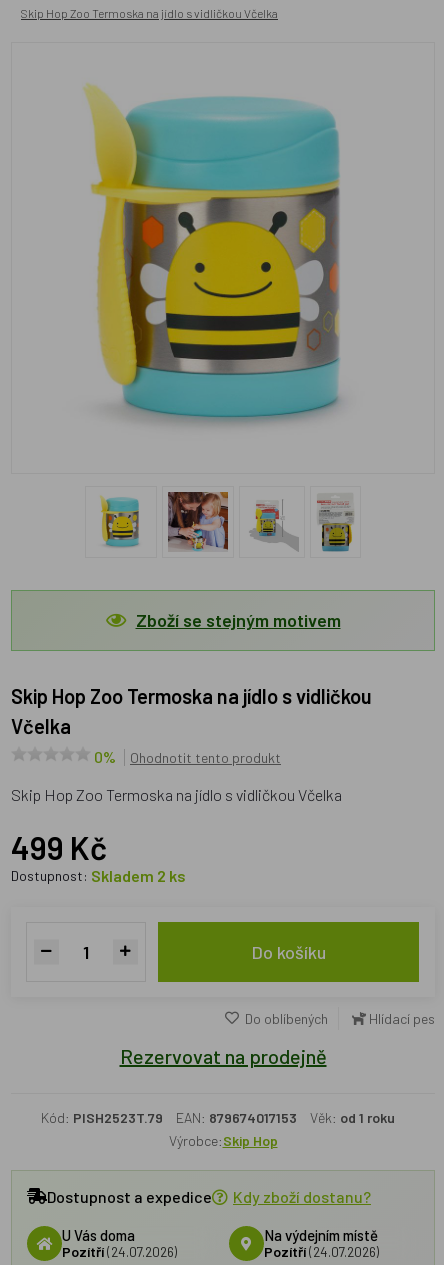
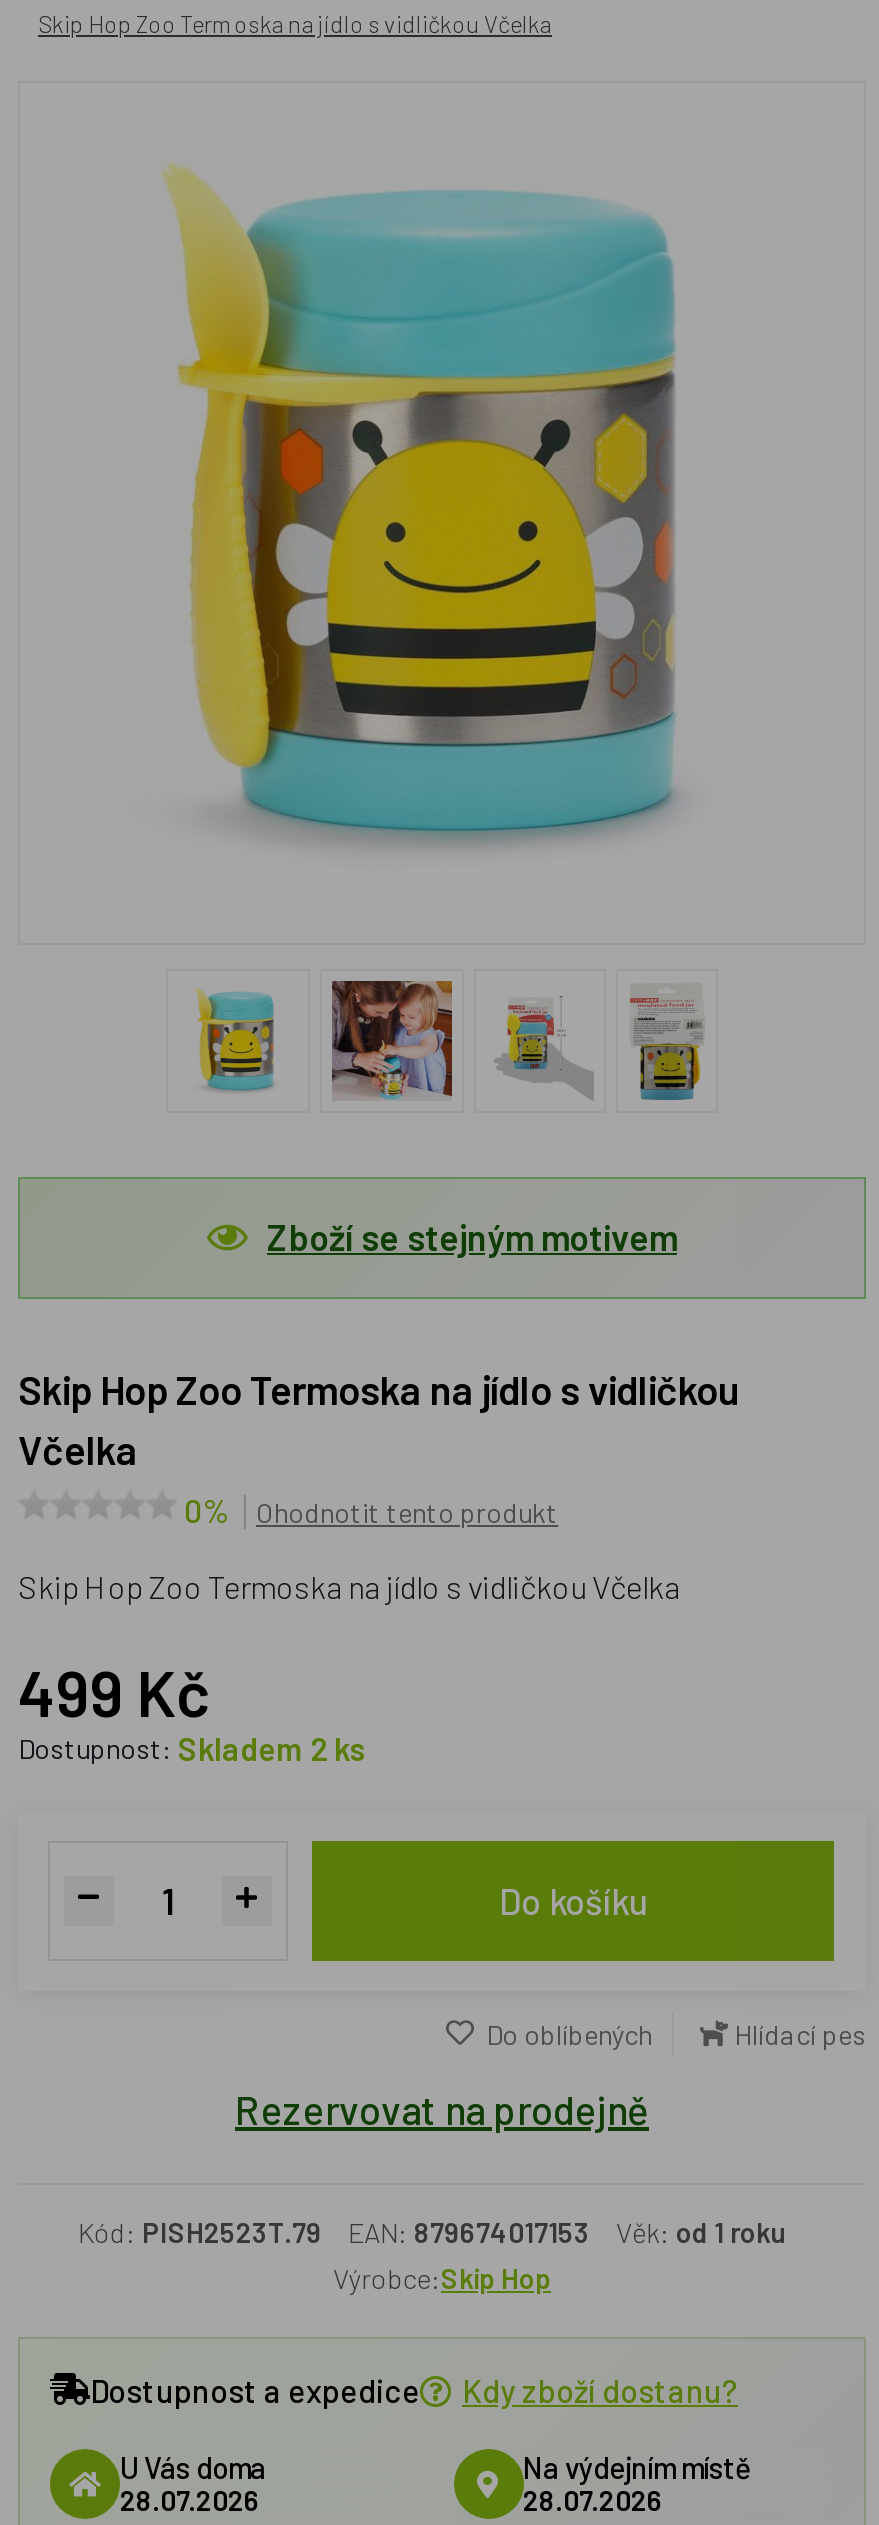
- Pozítří (24.07.2026)
+ 28.07.2026

- Pozítří (24.07.2026)
+ 28.07.2026
